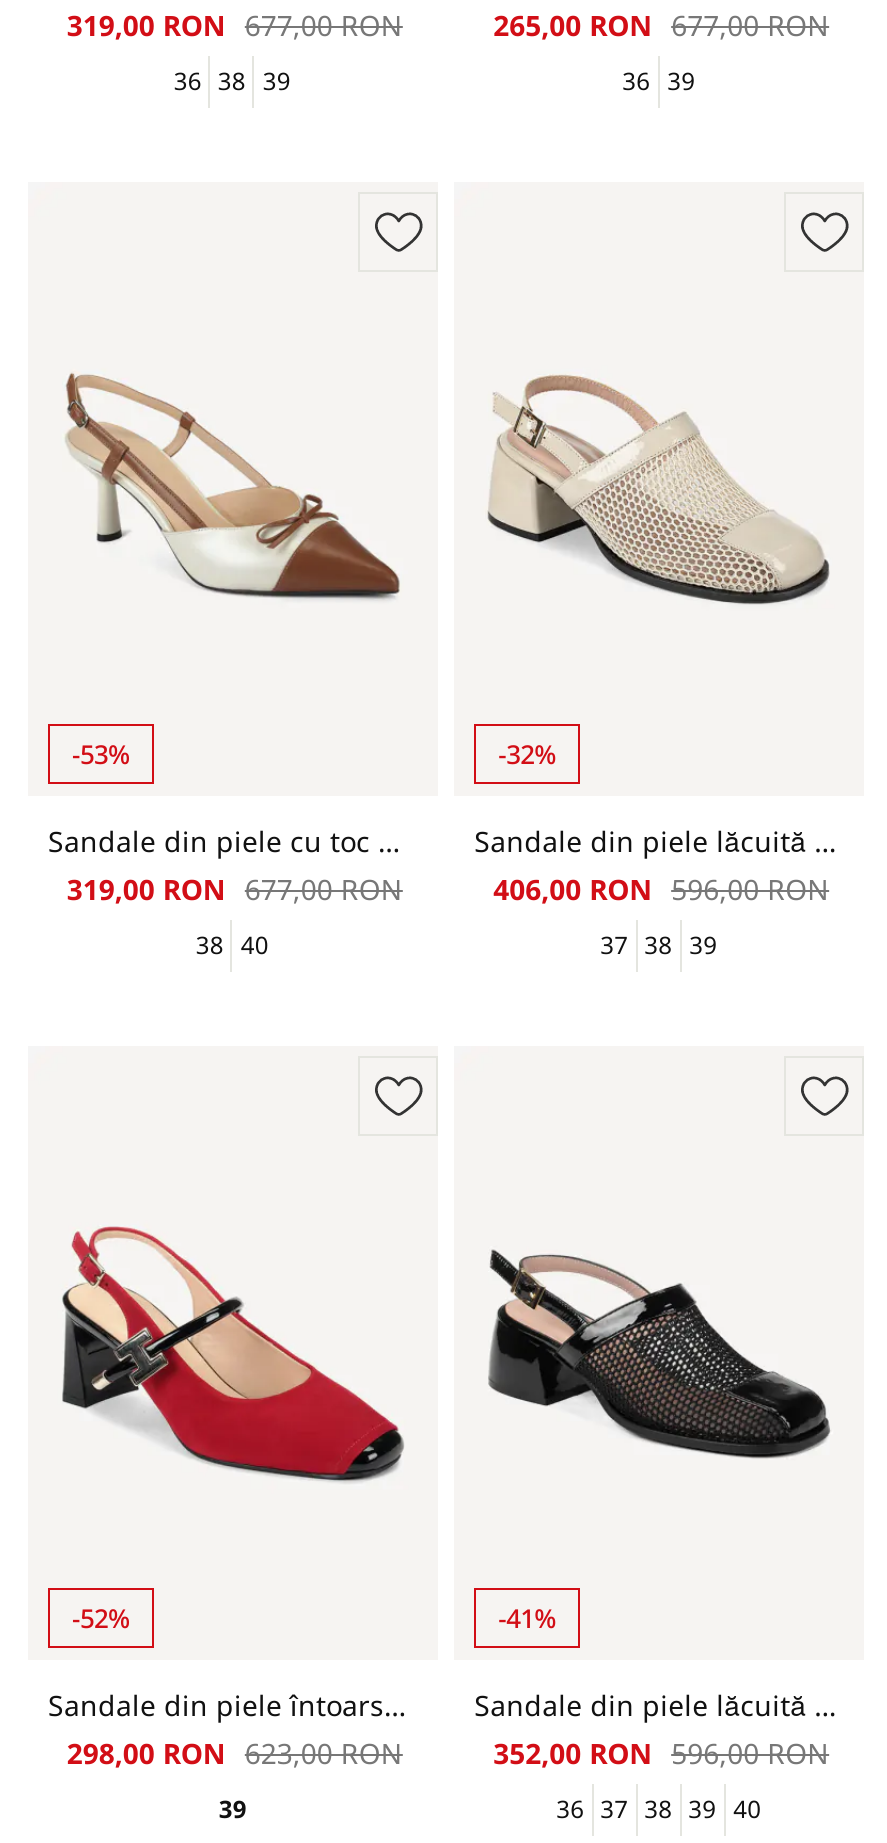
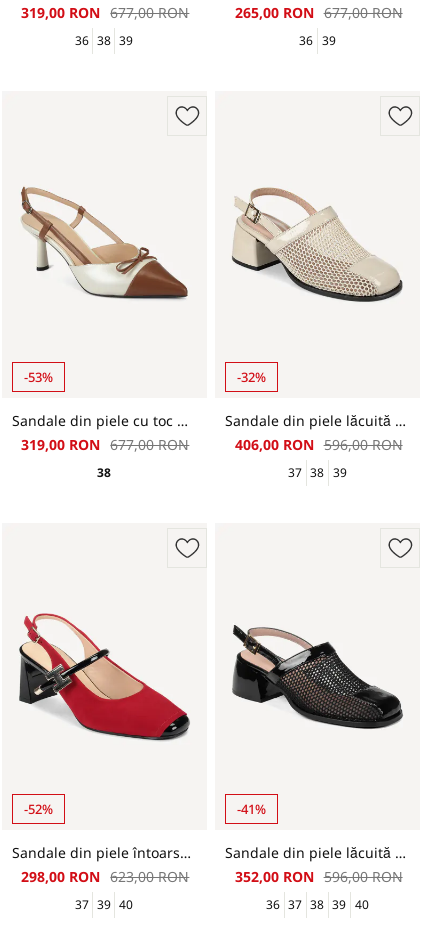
- 38 40
+ 38

- 39
+ 37 39 40
